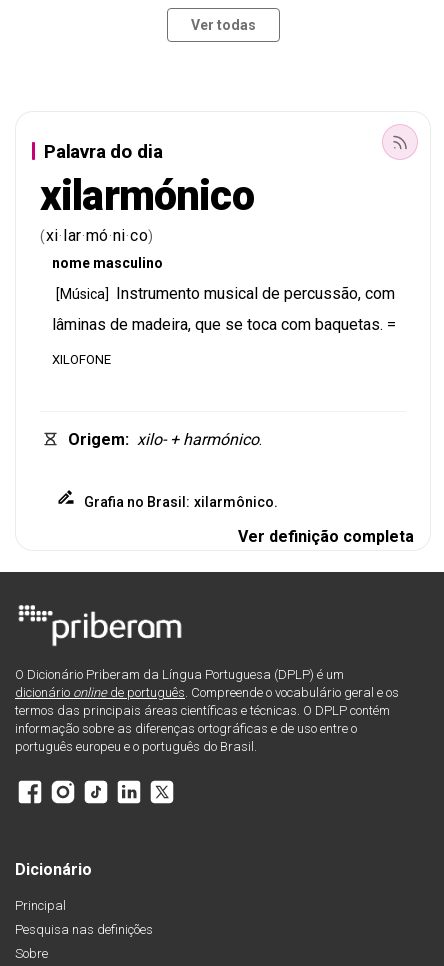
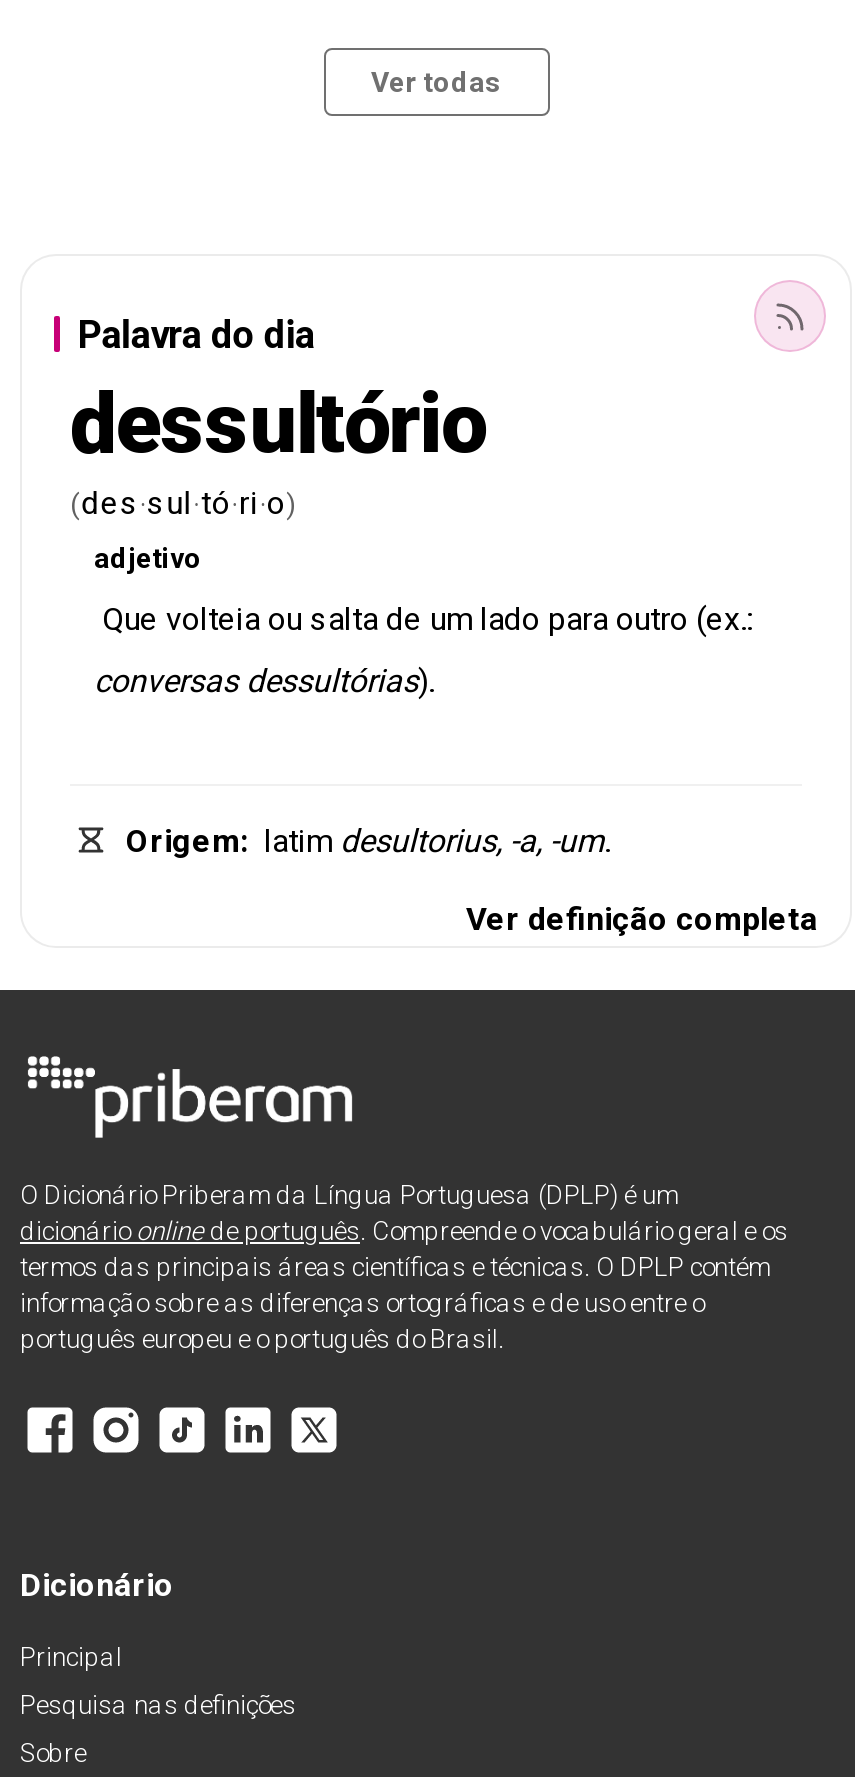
- xilarmónico
- (xi · lar·mó·ni·co)
- nome masculino
- [Música] Instrumento musical de percussão, com
- lâminas de madeira, que se toca com baquetas. =
- XILOFONE
+ dessultório
+ (des · sul·tó·ri · o)
+ adjetivo
+ Que volteia ou salta de um lado para outro (ex.:
+ conversas dessultórias).

- Origem: xilo- + harmónico.
- Grafia no Brasil: xilarmônico.
+ Origem: latim desultorius, -a, -um.
